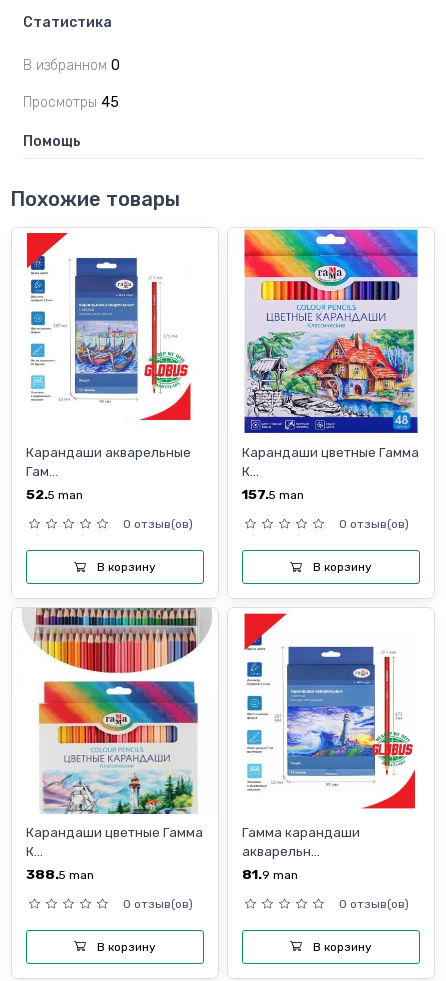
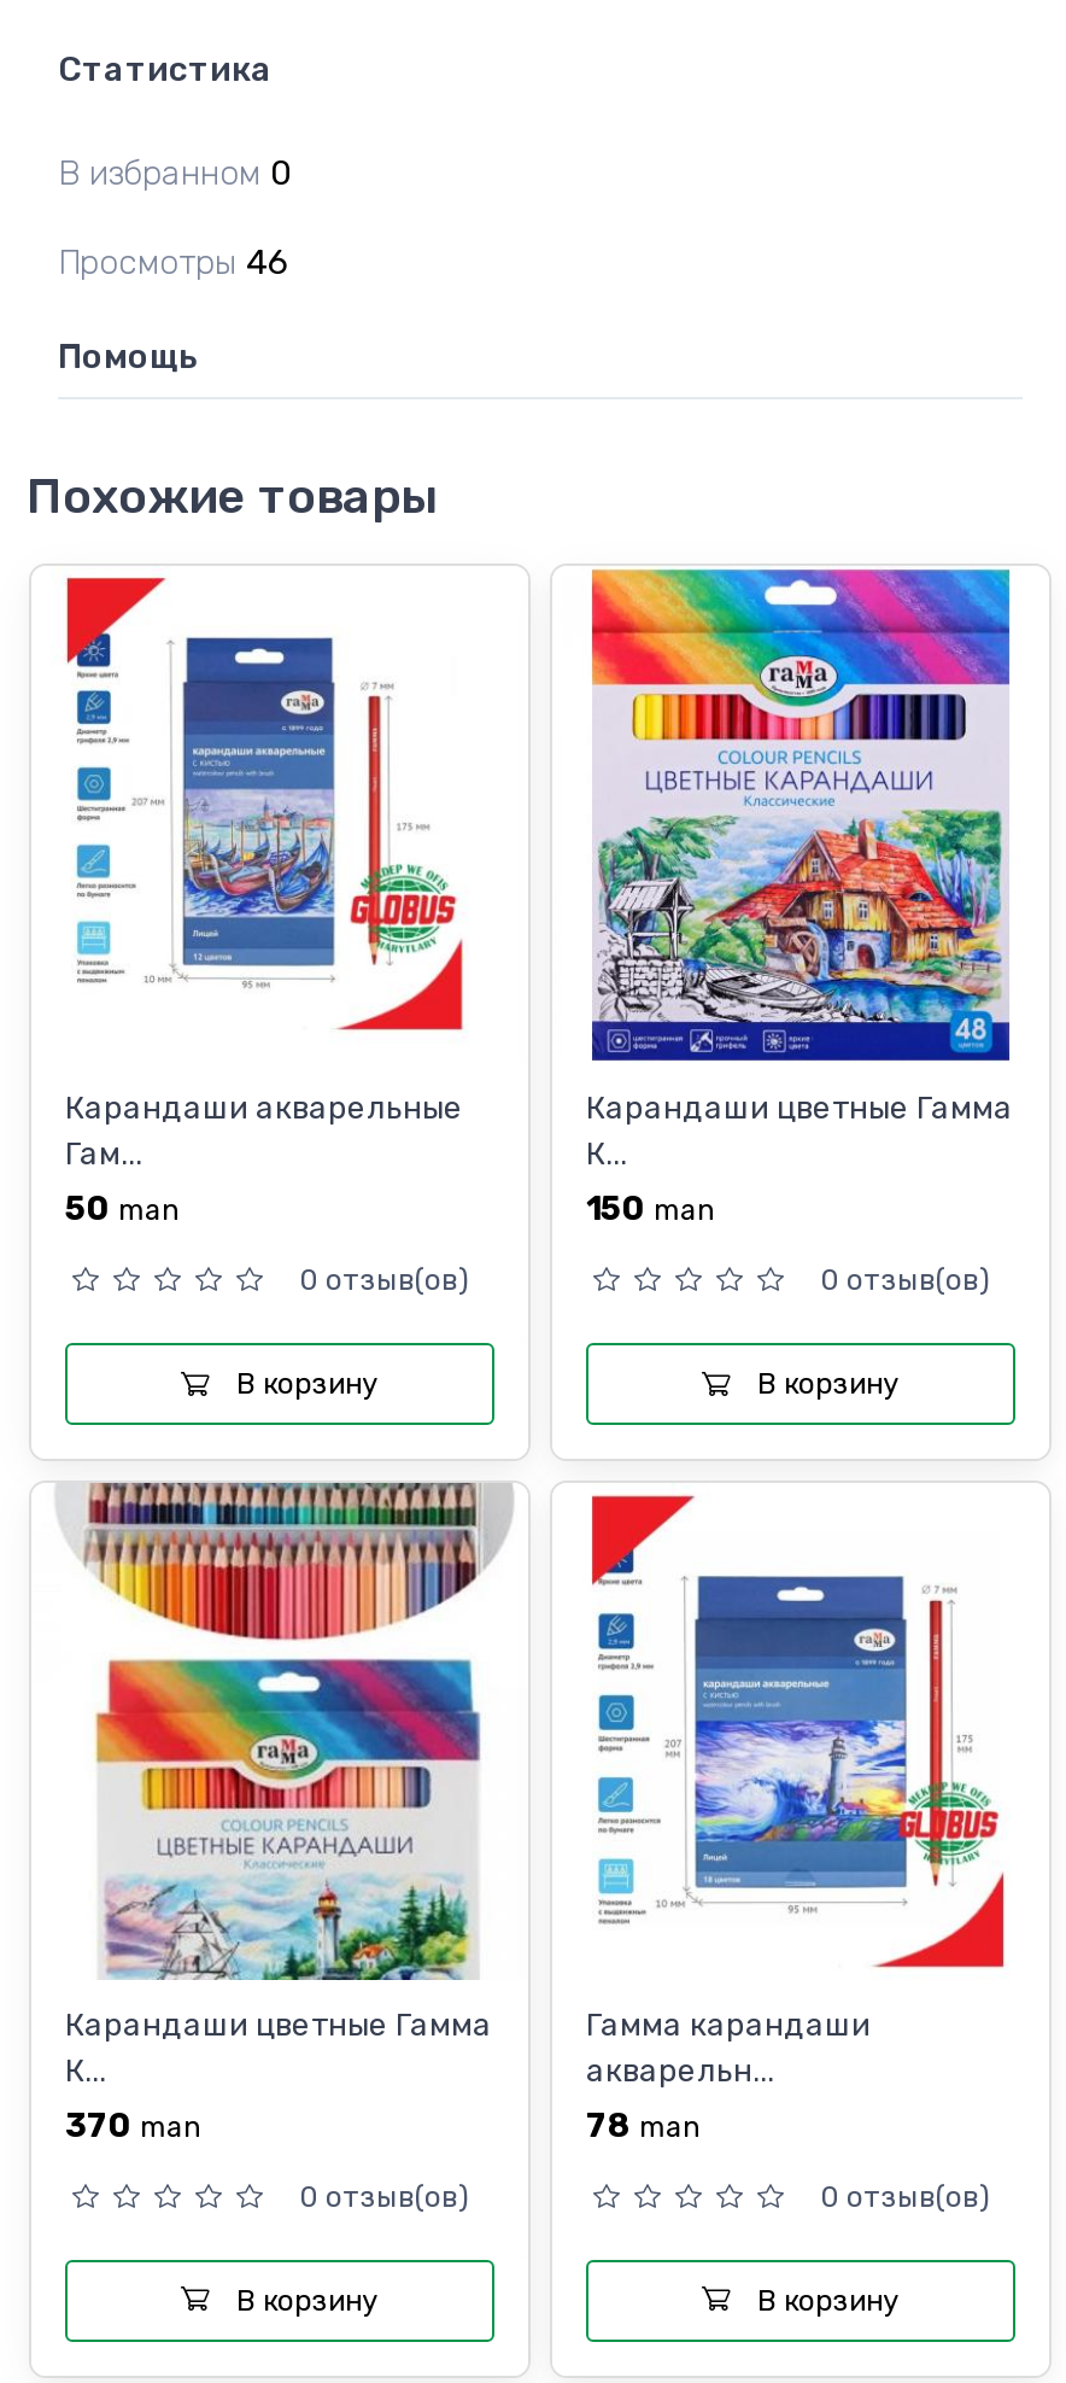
- Просмотры 45
+ Просмотры 46

- 52. 5 man
+ 50 man

- 157. 5 man
+ 150 man

- 388. 5 man
+ 370 man

- 81. 9 man
+ 78 man
